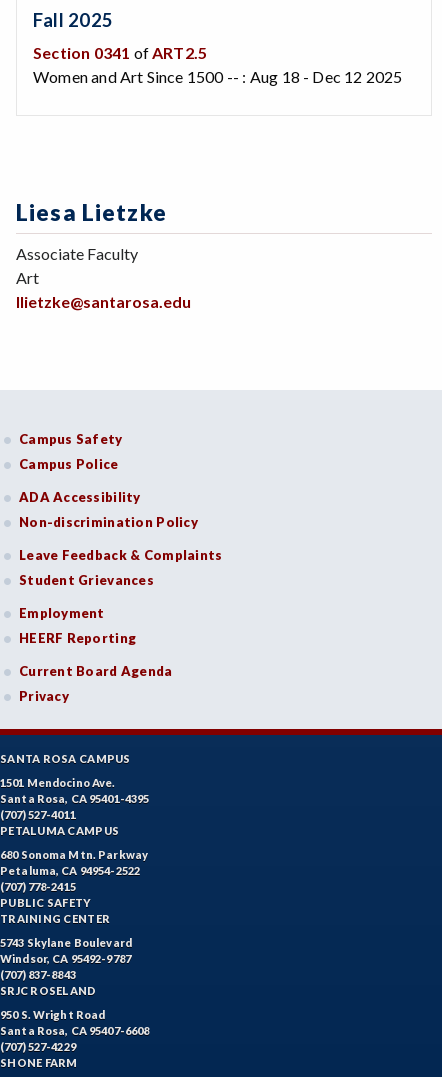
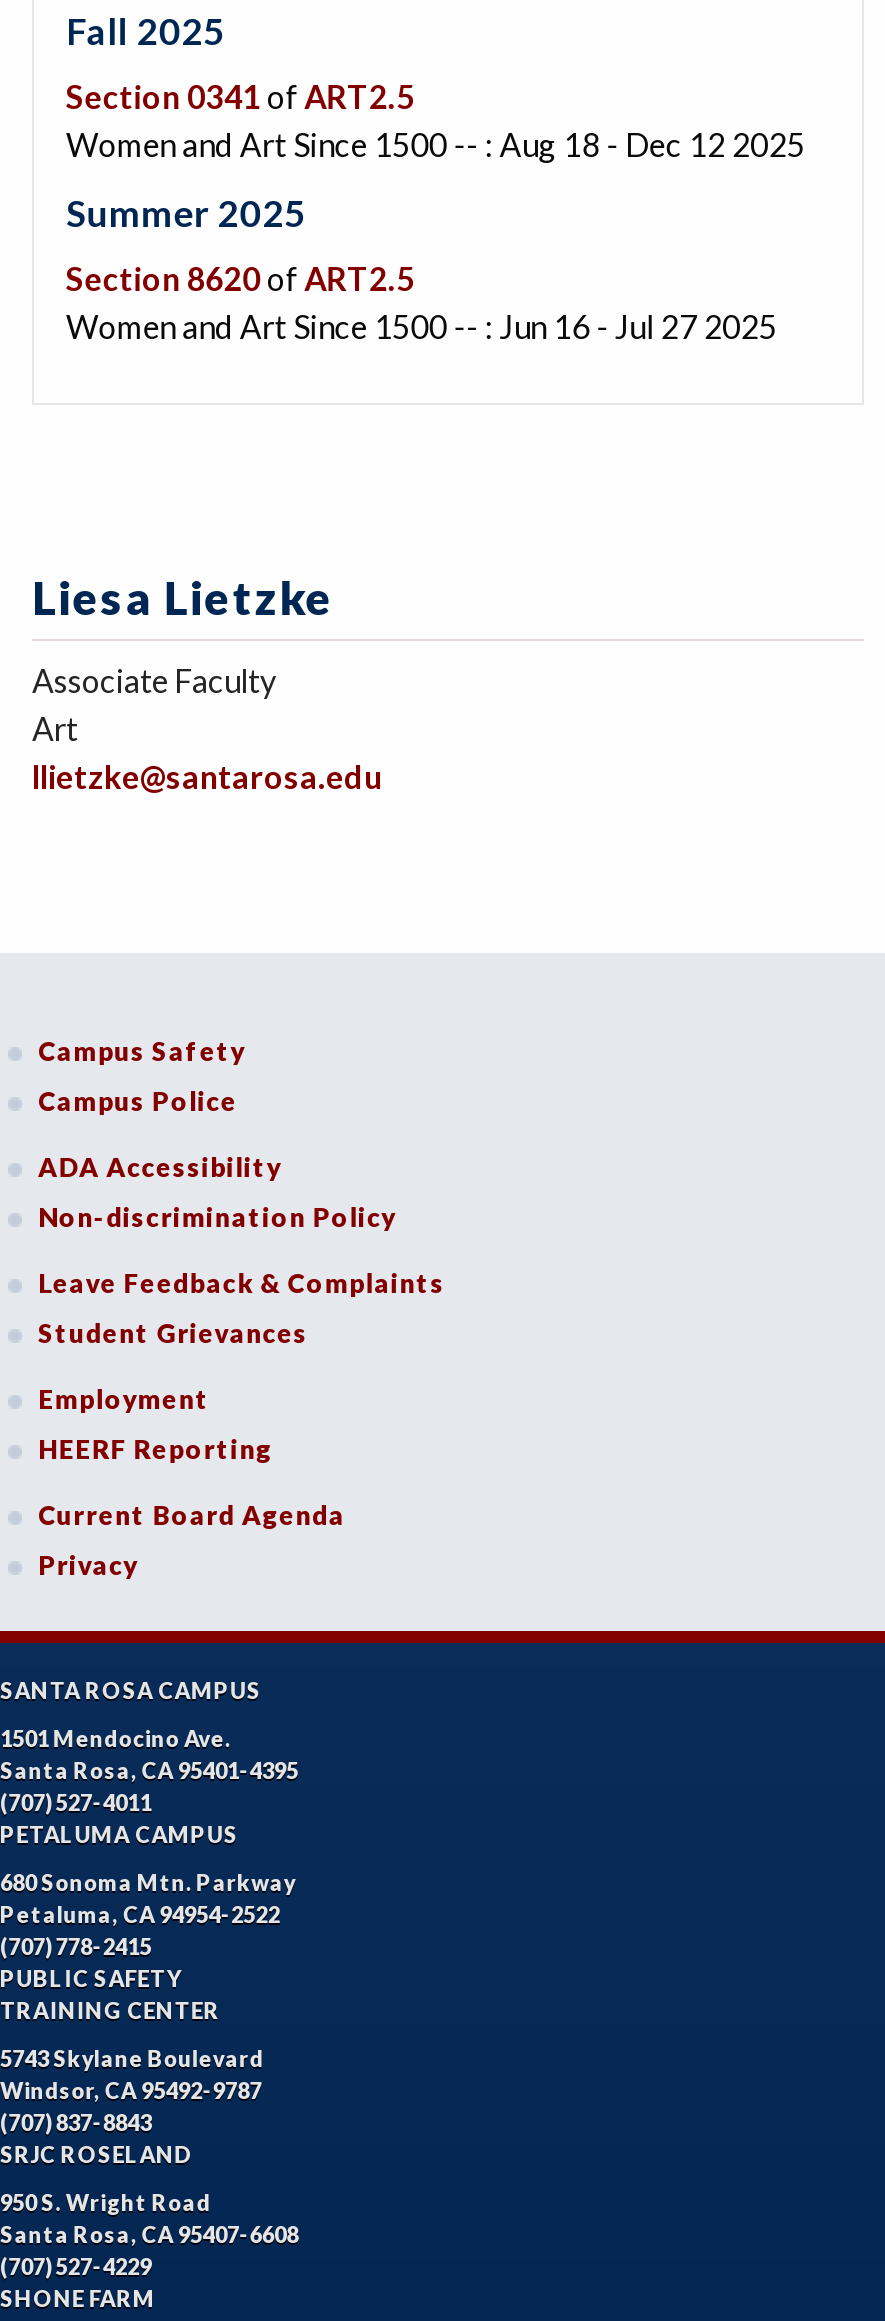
+ Summer 2025
+ Section 8620 of ART2.5
+ Women and Art Since 1500 -- : Jun 16 - Jul 27 2025
